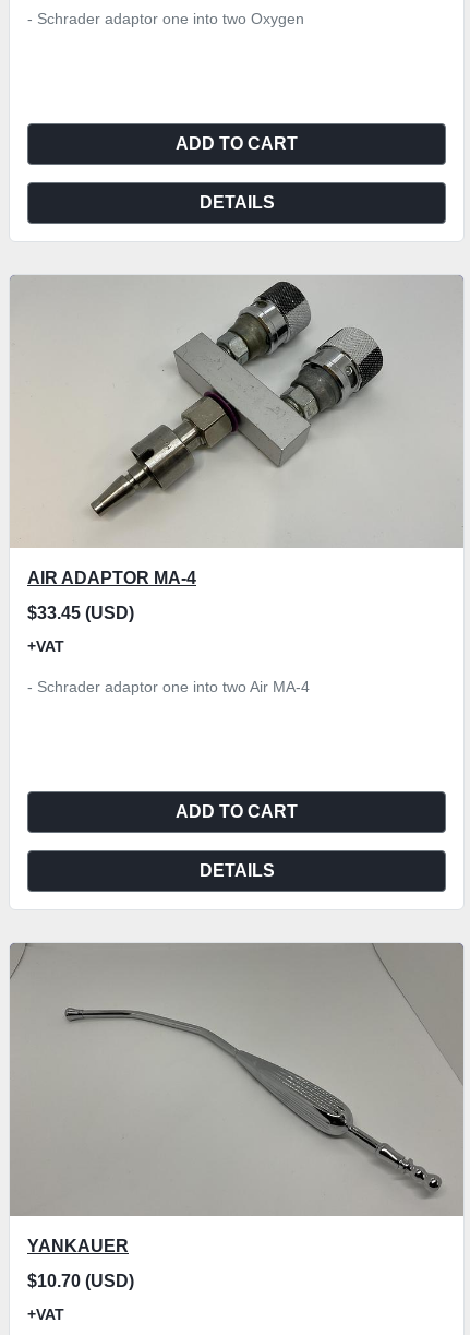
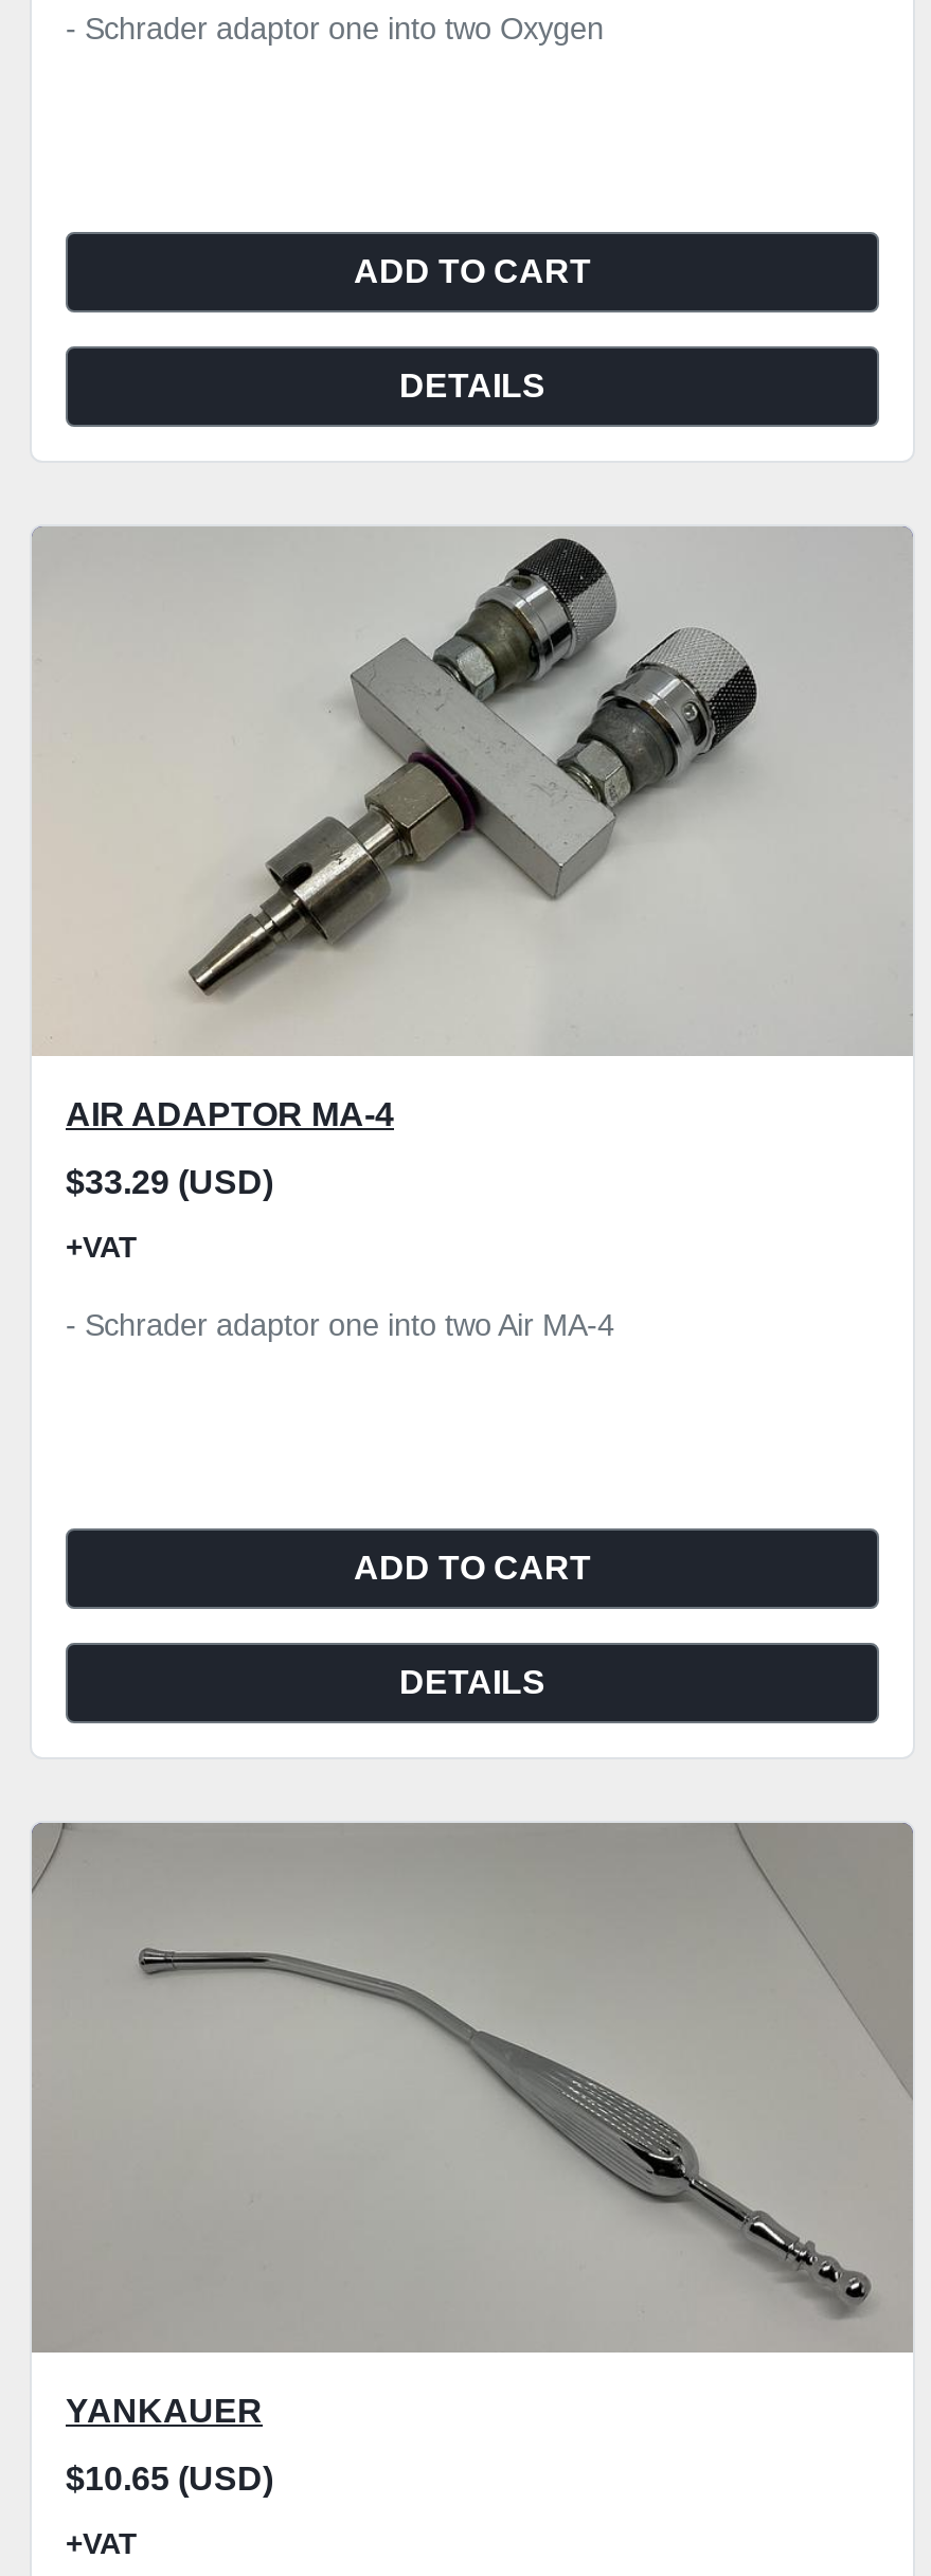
- $33.45 (USD)
+ $33.29 (USD)

- $10.70 (USD)
+ $10.65 (USD)
